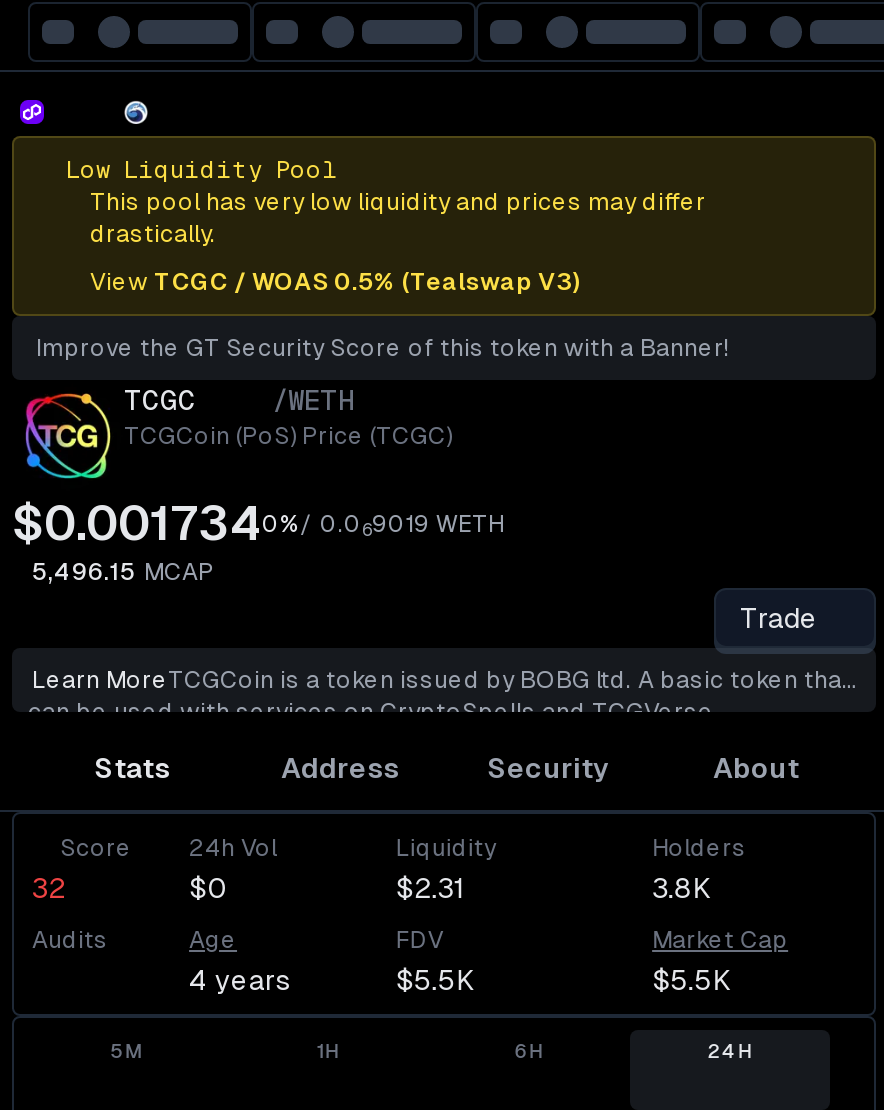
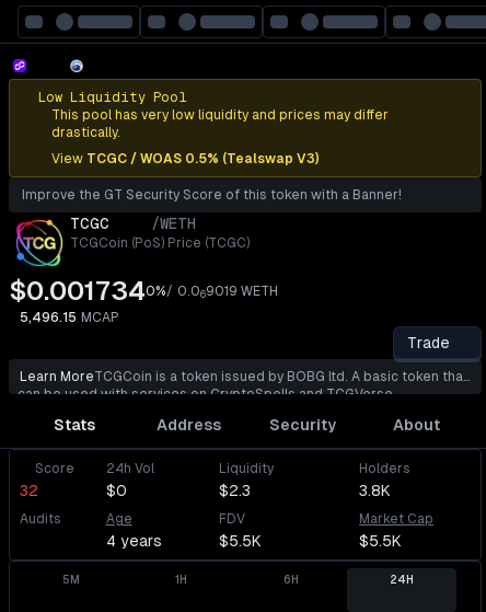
- $2.31
+ $2.3
